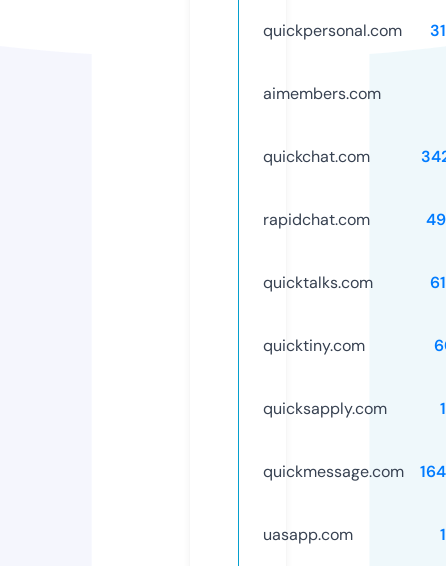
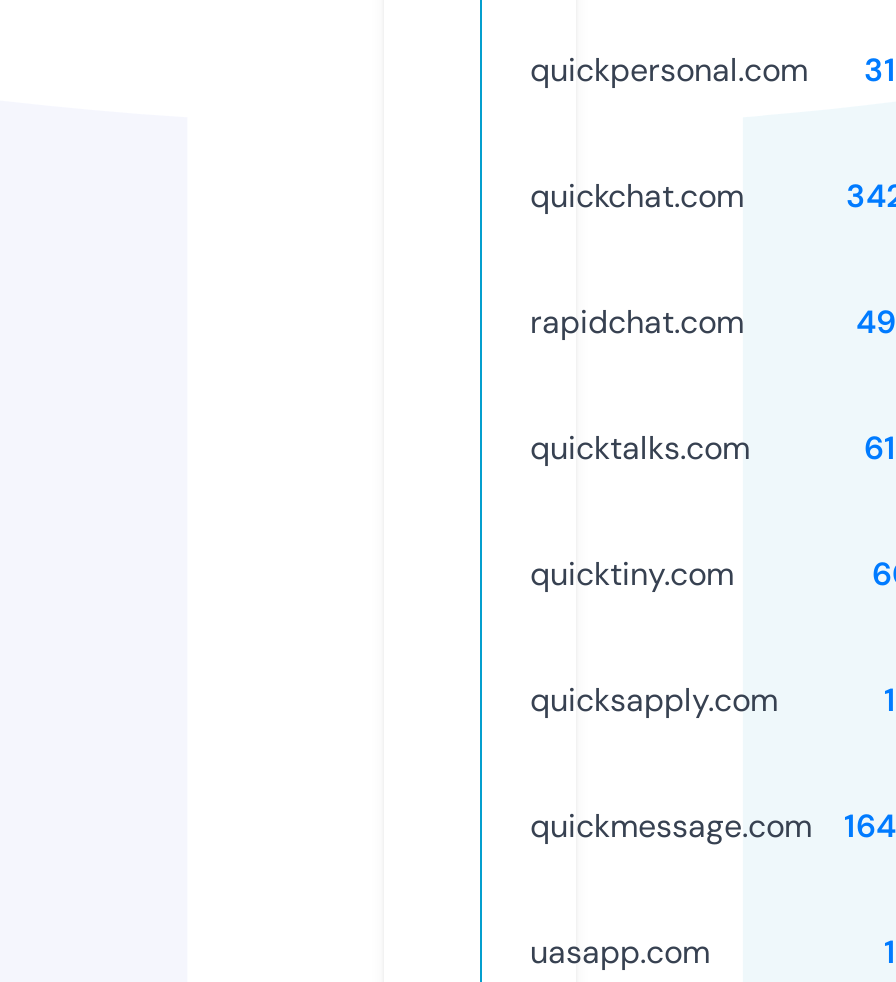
- aimembers.com
